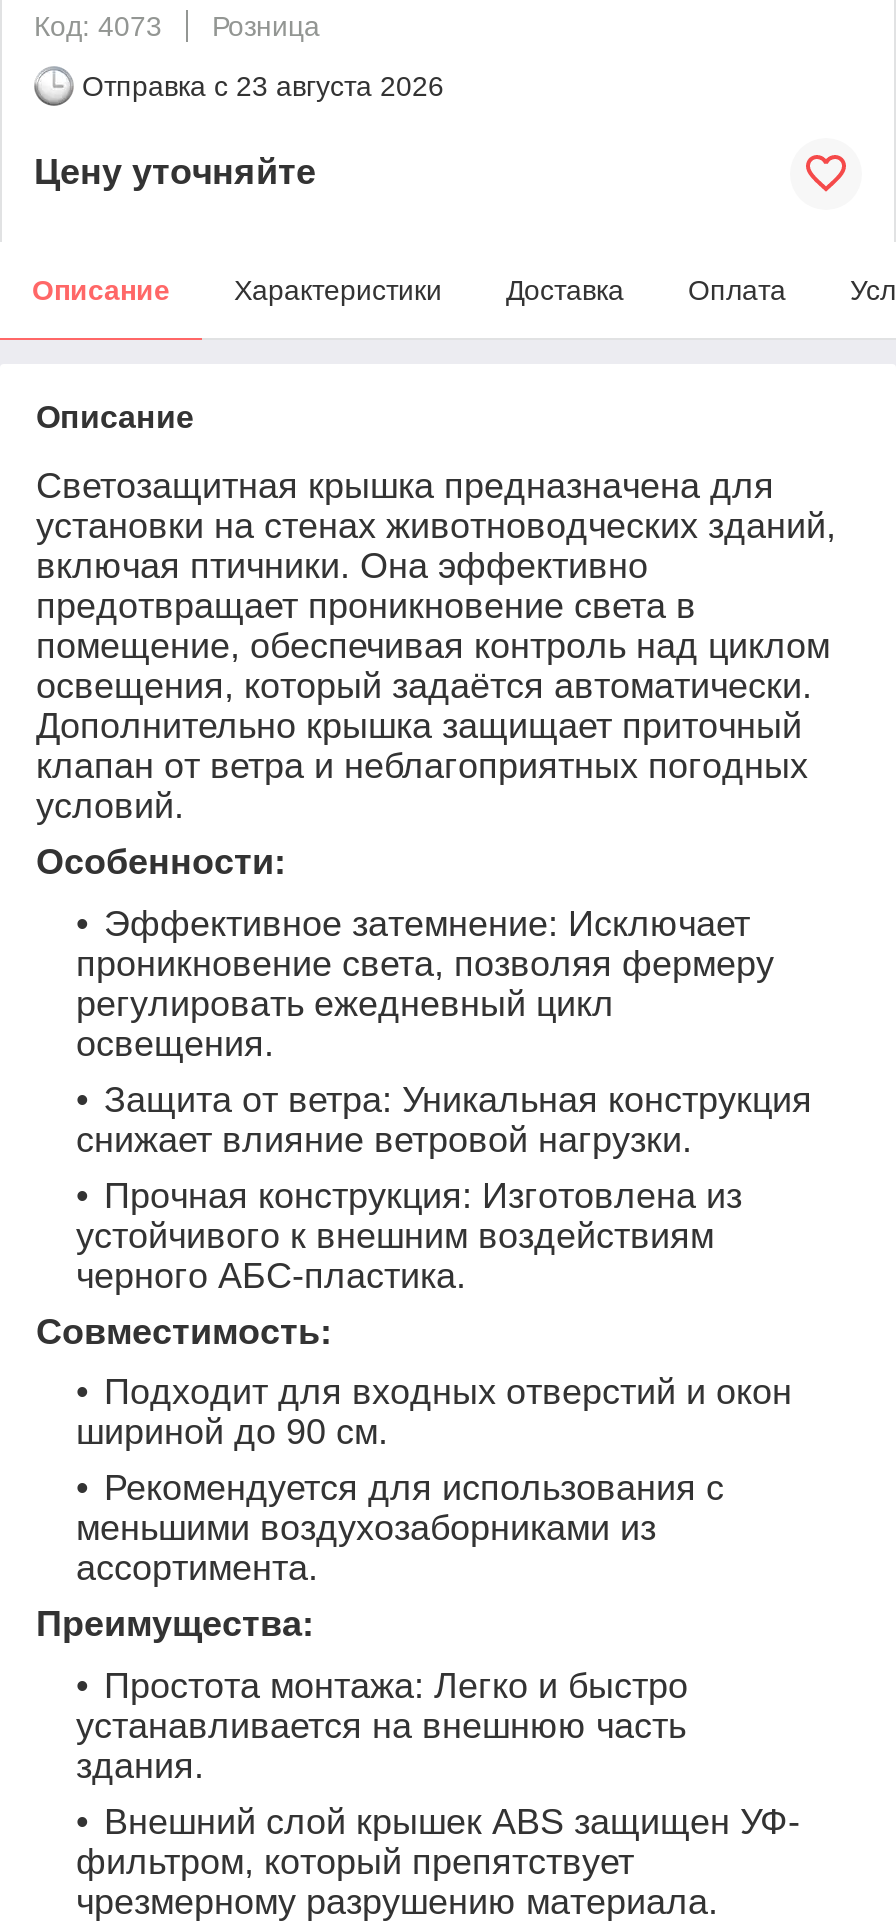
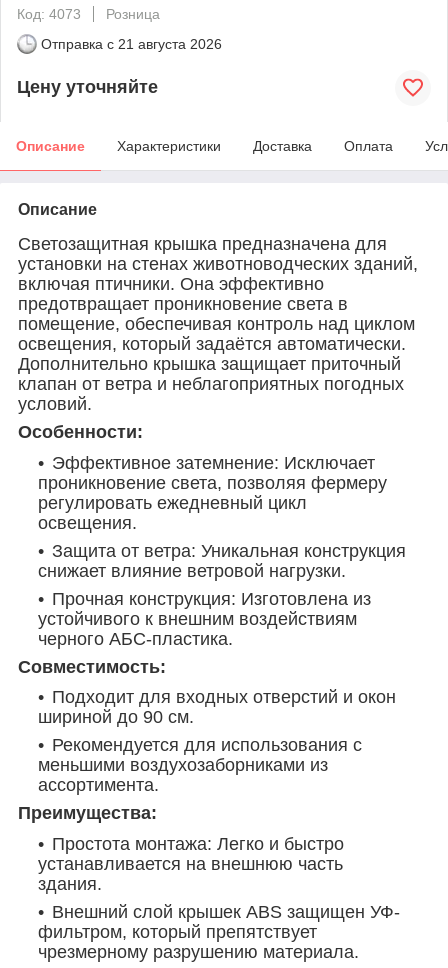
- Отправка с 23 августа 2026
+ Отправка с 21 августа 2026
